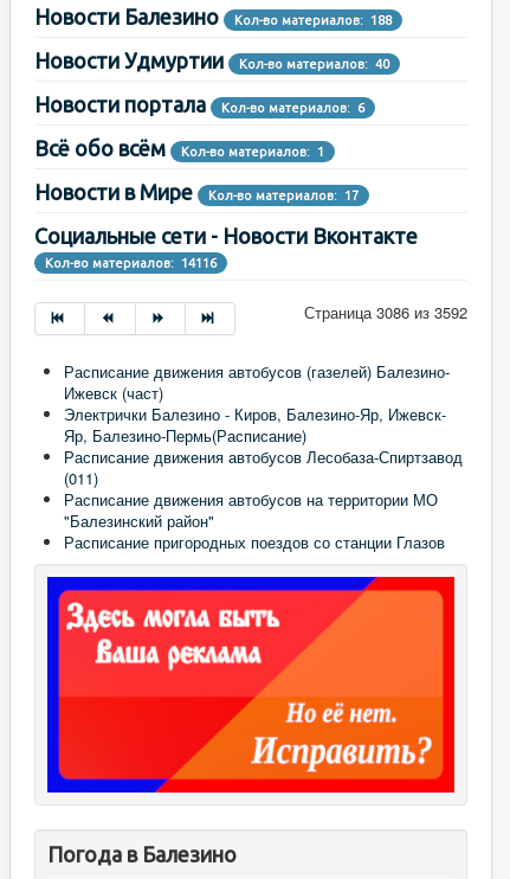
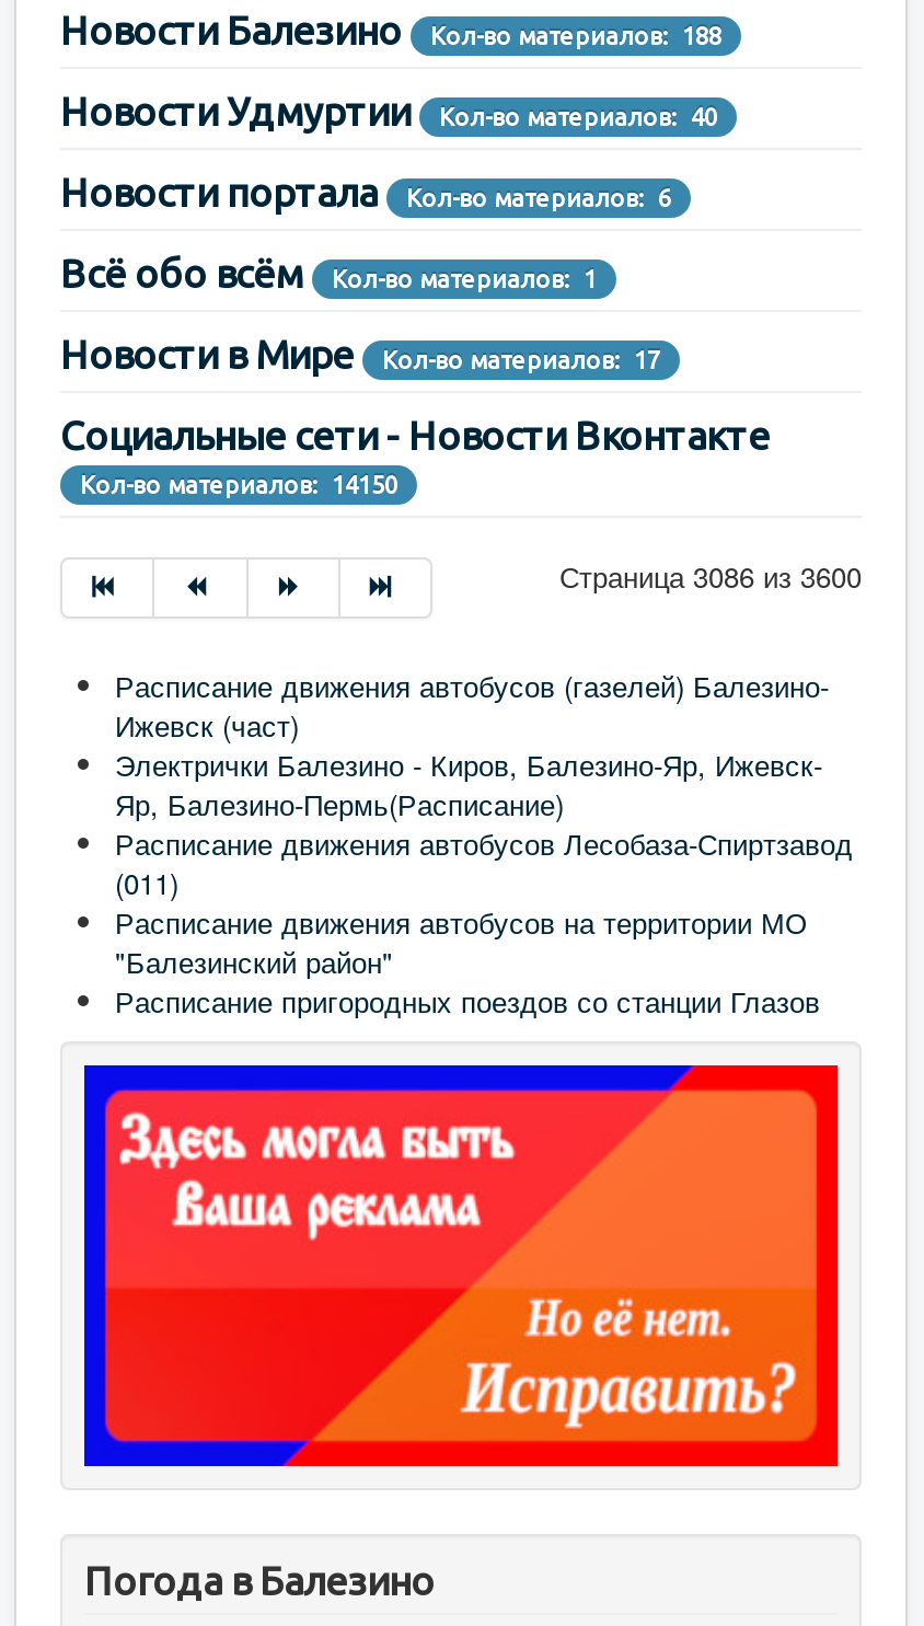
- Кол-во материалов: 14116
+ Кол-во материалов: 14150

- Страница 3086 из 3592
+ Страница 3086 из 3600
